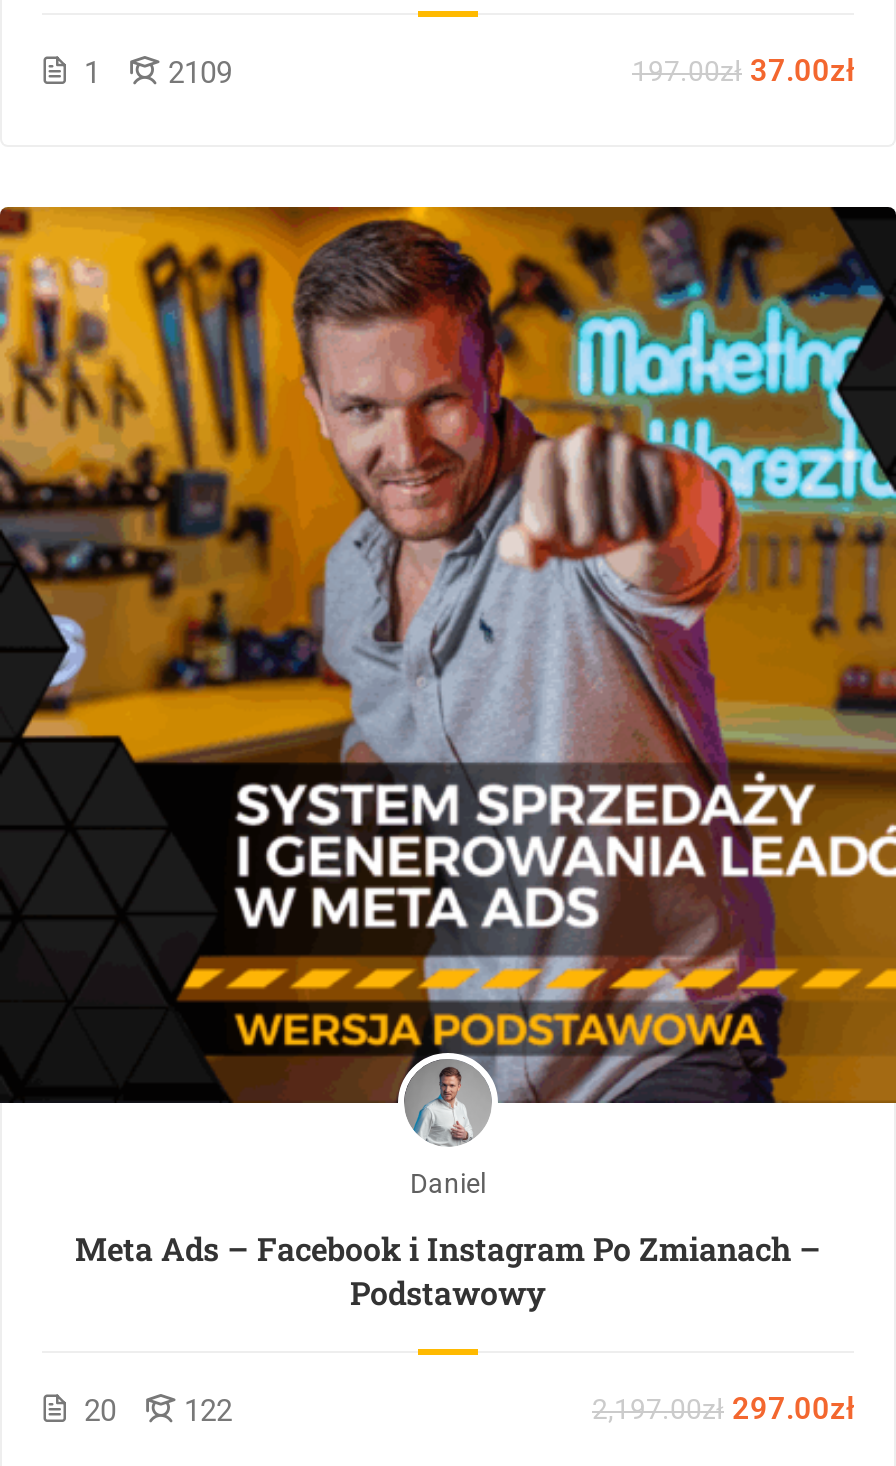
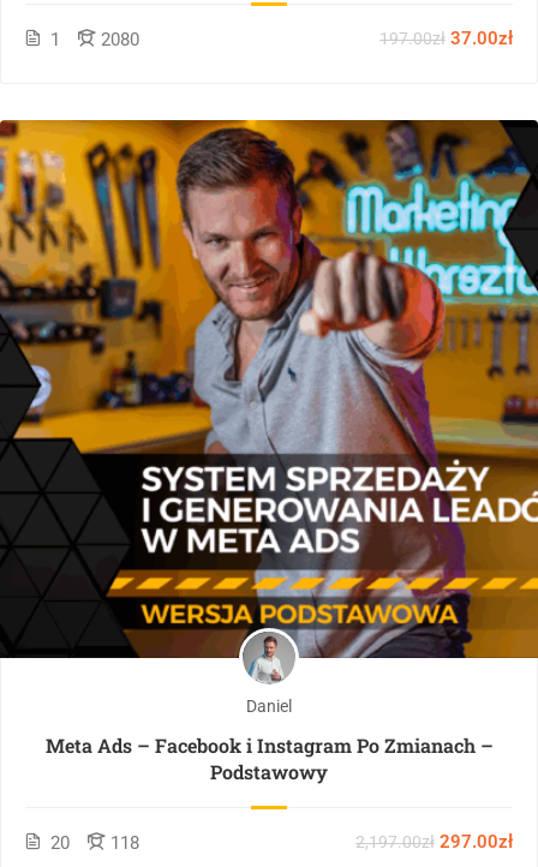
- 1 2109
+ 1 2080

- 20 122
+ 20 118
